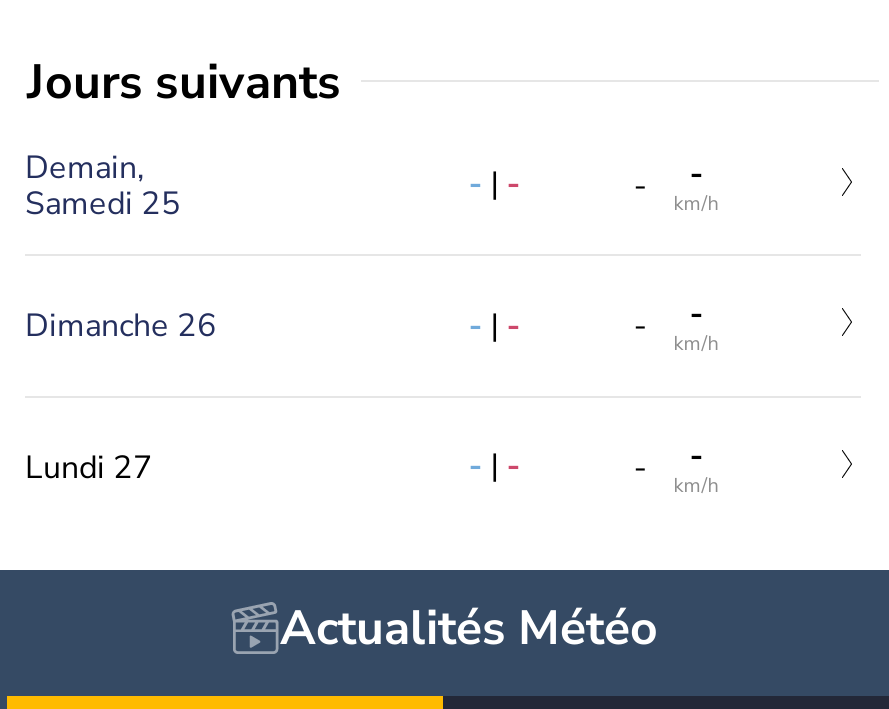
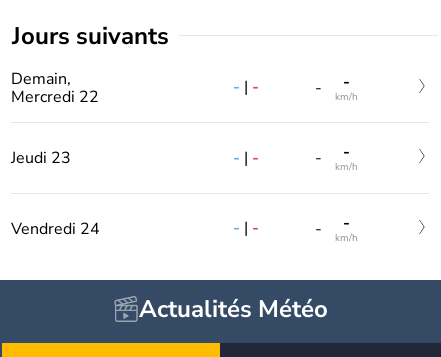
- Samedi 25
+ Mercredi 22

- Dimanche 26
+ Jeudi 23

- Lundi 27
+ Vendredi 24
